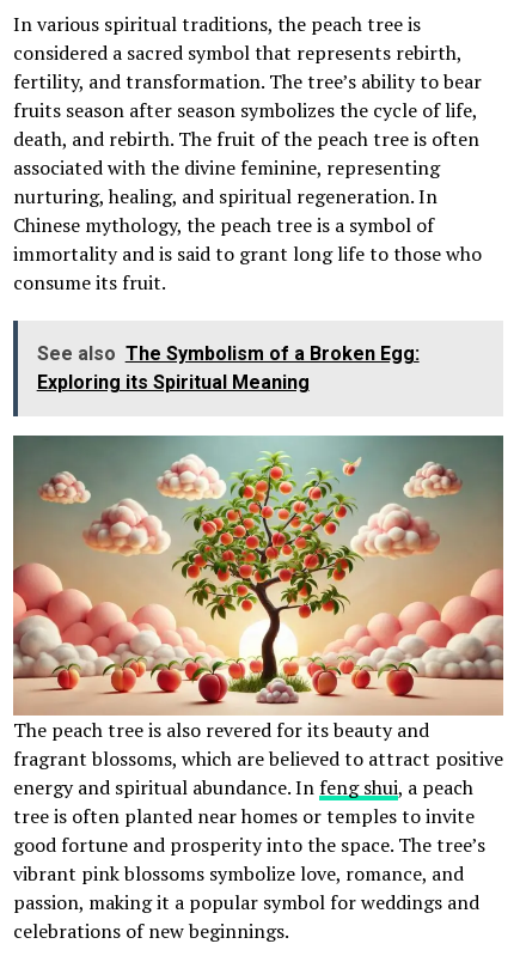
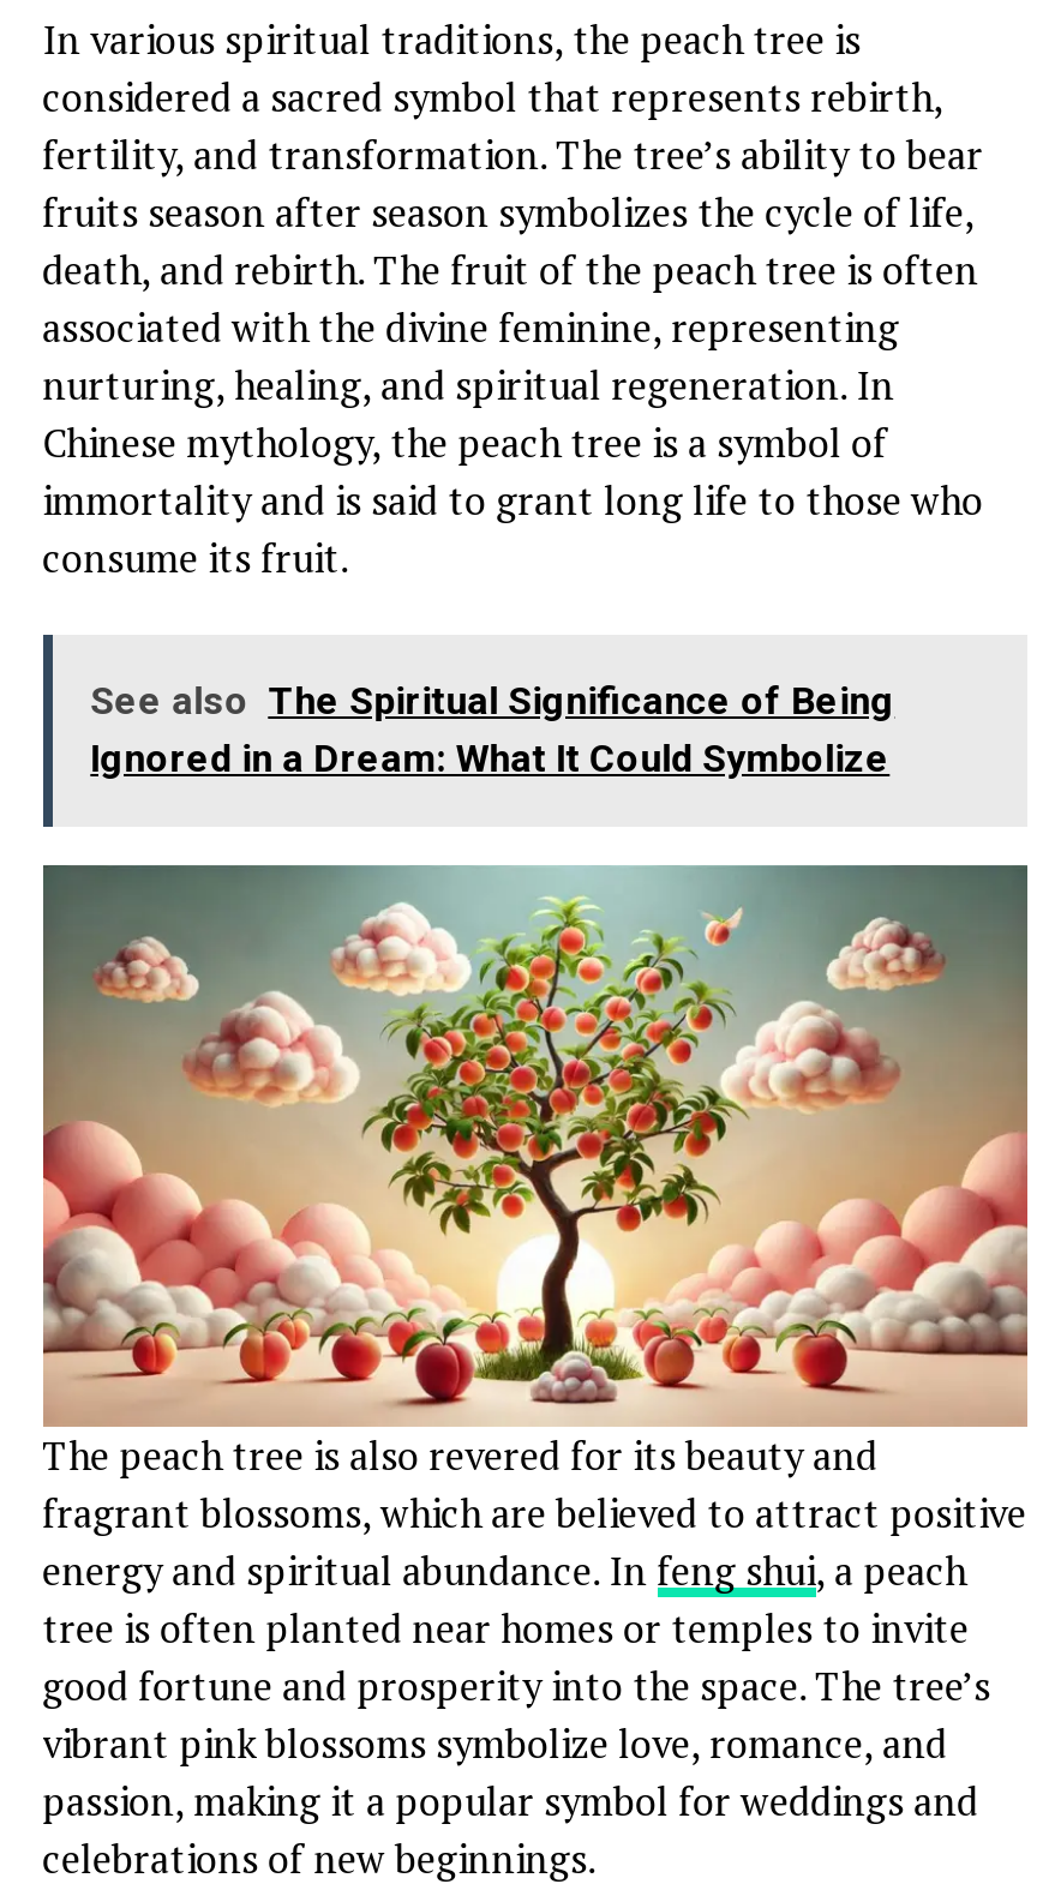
- See also The Symbolism of a Broken Egg:
- Exploring its Spiritual Meaning
+ See also The Spiritual Significance of Being
+ Ignored in a Dream: What It Could Symbolize
